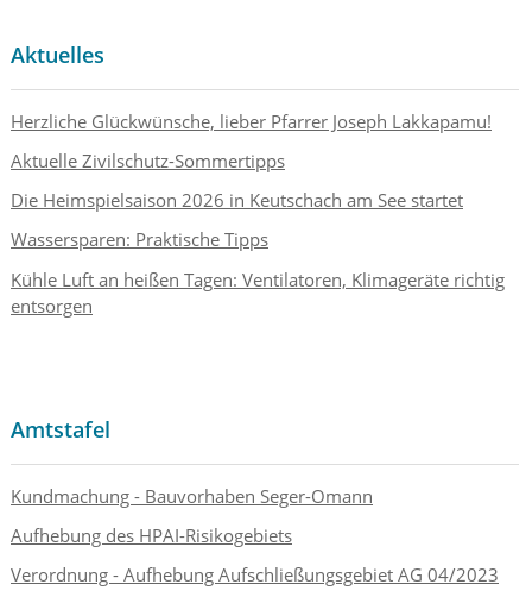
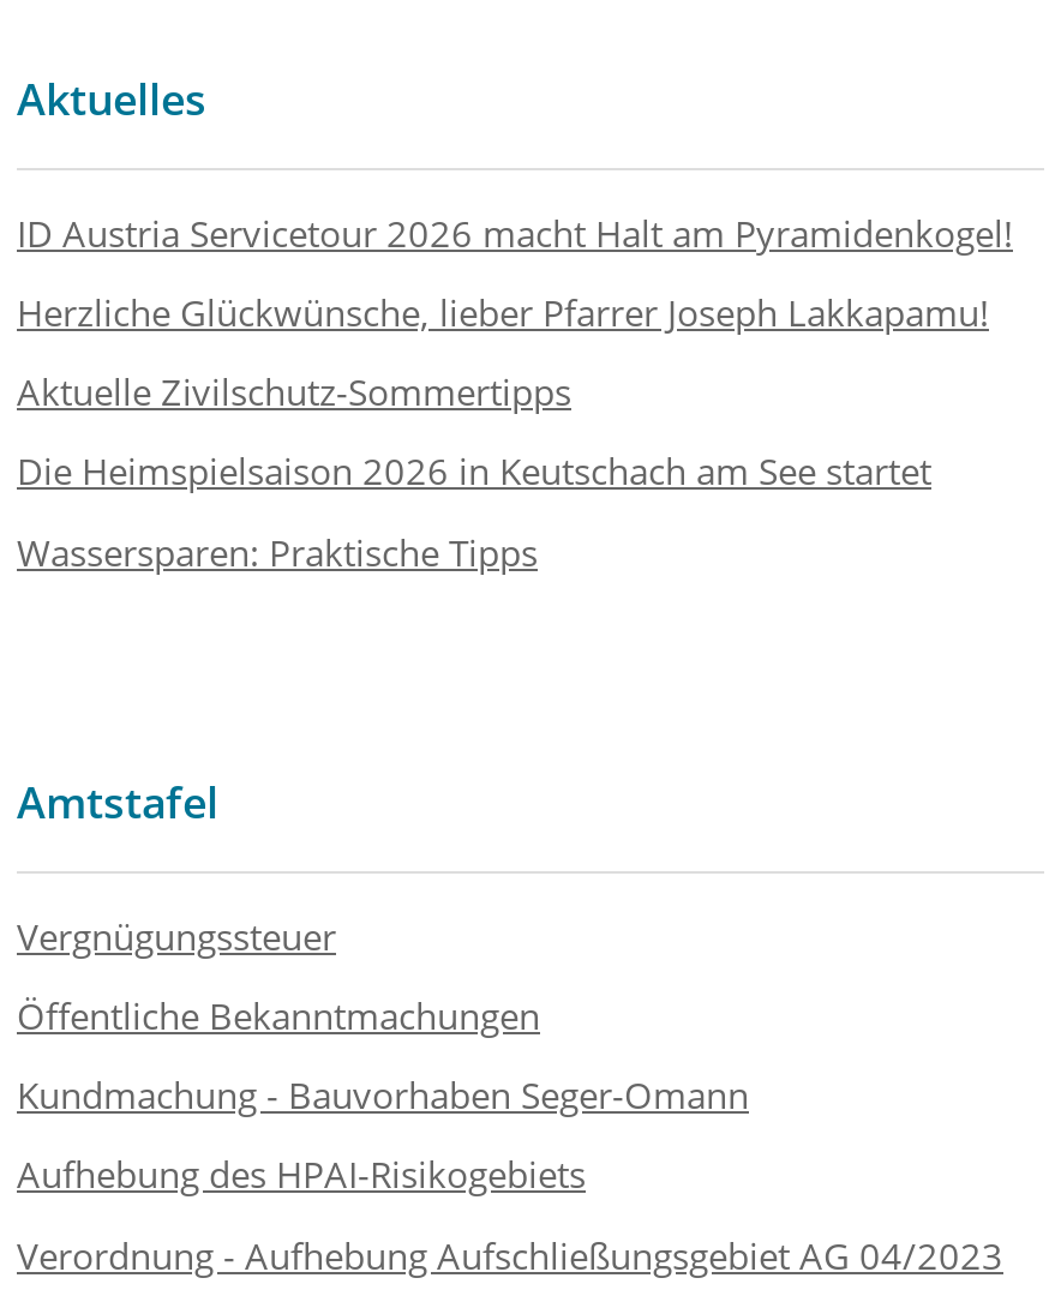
+ ID Austria Servicetour 2026 macht Halt am Pyramidenkogel!

- Kühle Luft an heißen Tagen: Ventilatoren, Klimageräte richtig
- entsorgen

moved up: Amtstafel

+ Vergnügungssteuer
+ Öffentliche Bekanntmachungen
